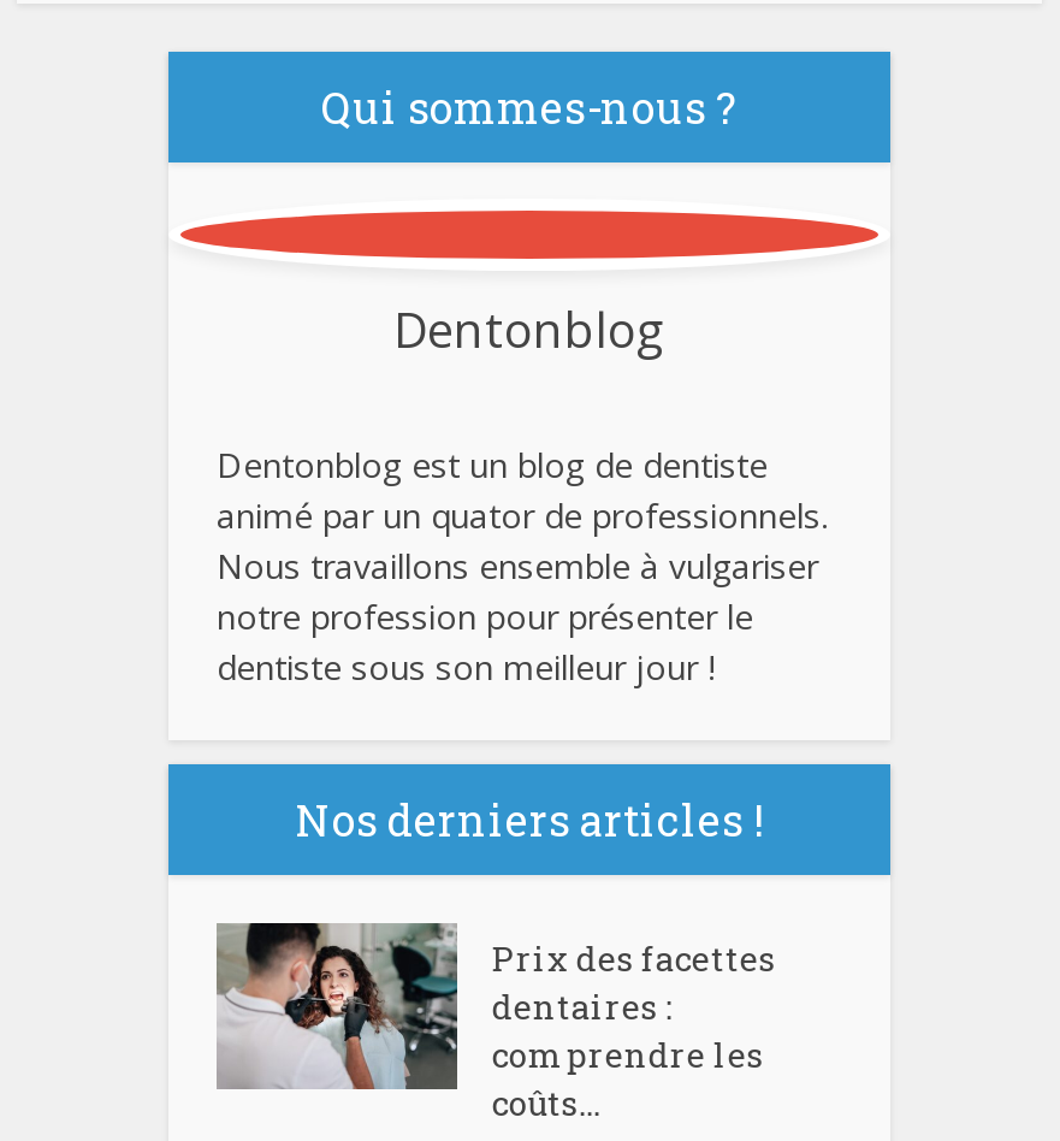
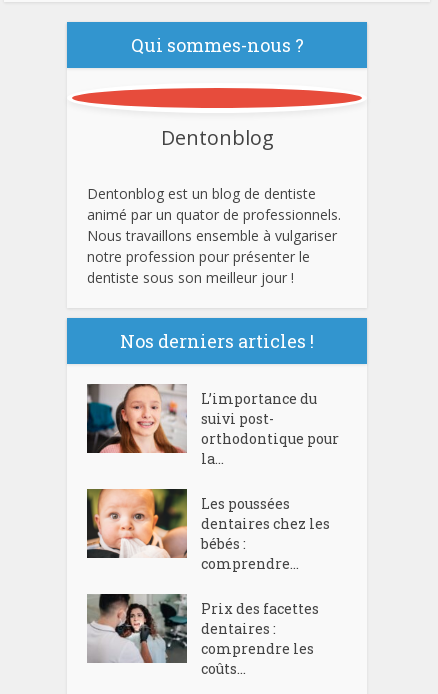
+ [image]
+ L’importance du
+ suivi post-
+ orthodontique pour
+ la...
+ Les poussées
+ dentaires chez les
+ bébés :
+ comprendre...

+ [image]
